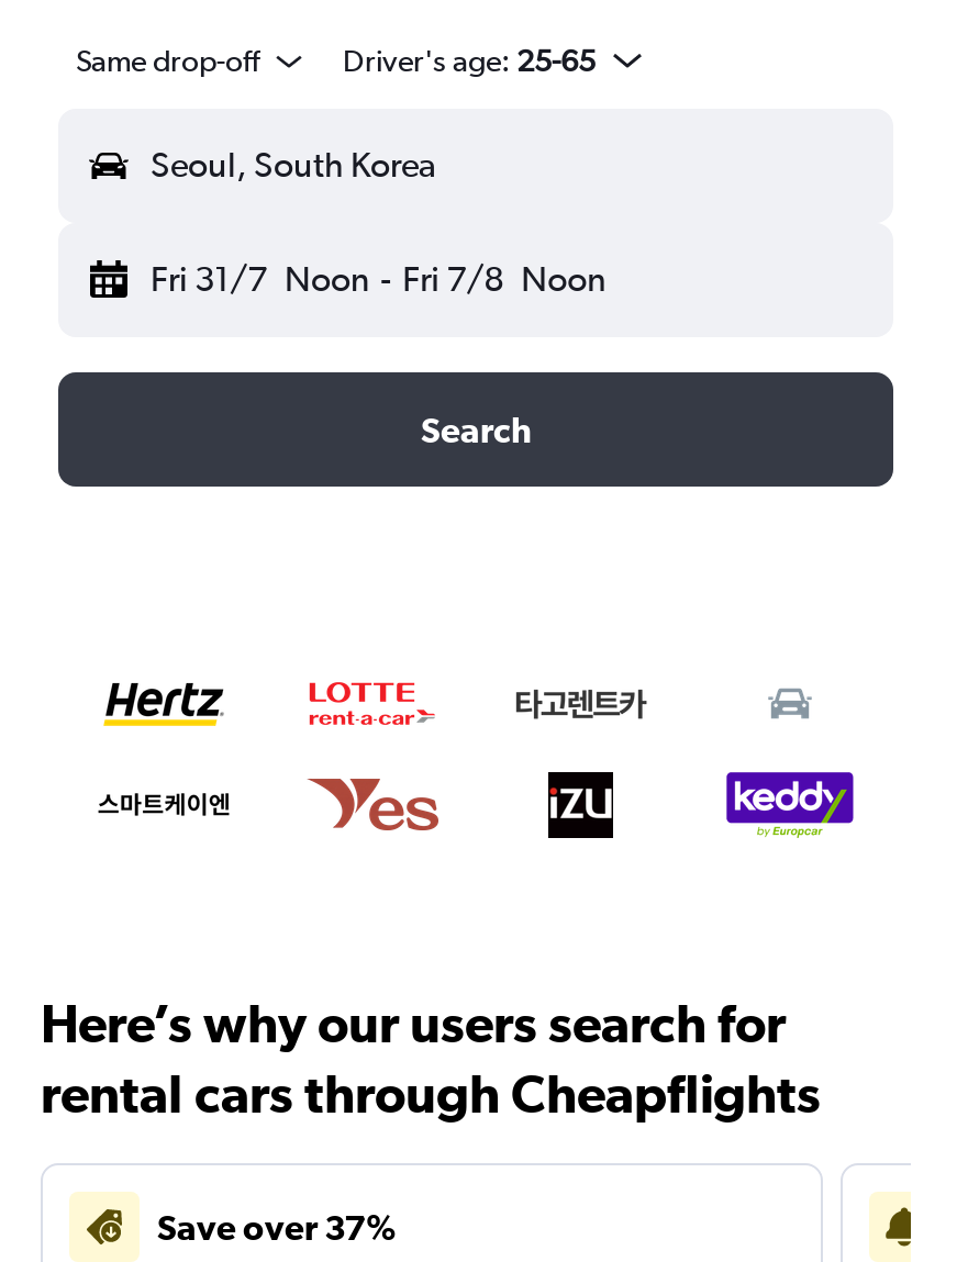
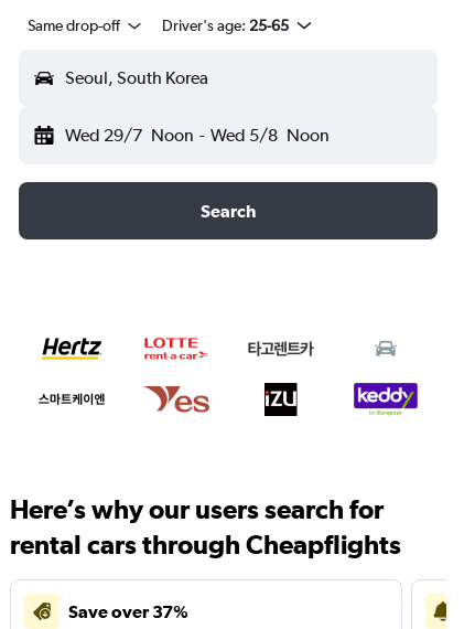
- Fri 31/7 Noon - Fri 7/8 Noon
+ Wed 29/7 Noon - Wed 5/8 Noon
